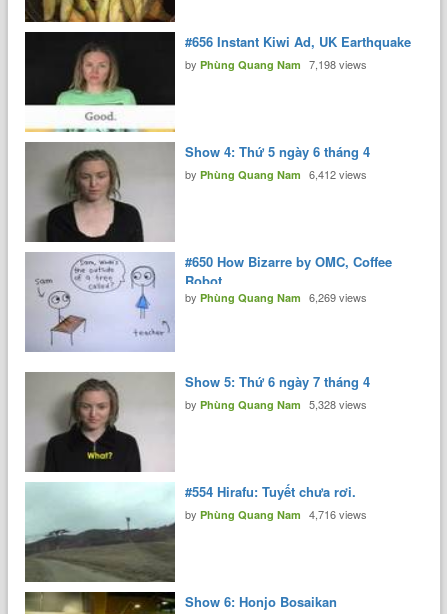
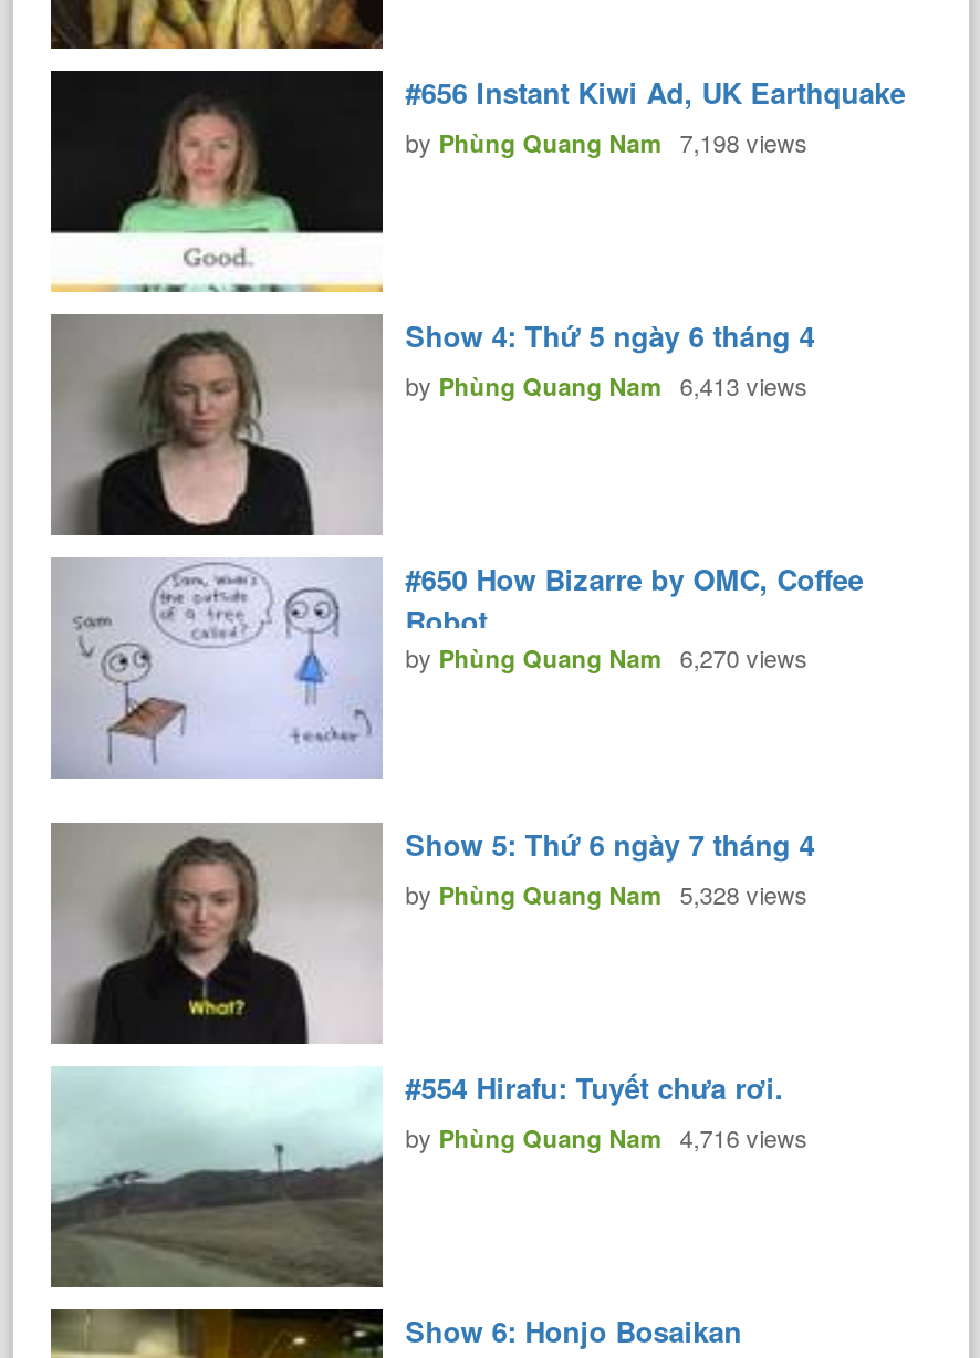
- by Phùng Quang Nam 6,412 views
+ by Phùng Quang Nam 6,413 views

- by Phùng Quang Nam 6,269 views
+ by Phùng Quang Nam 6,270 views
